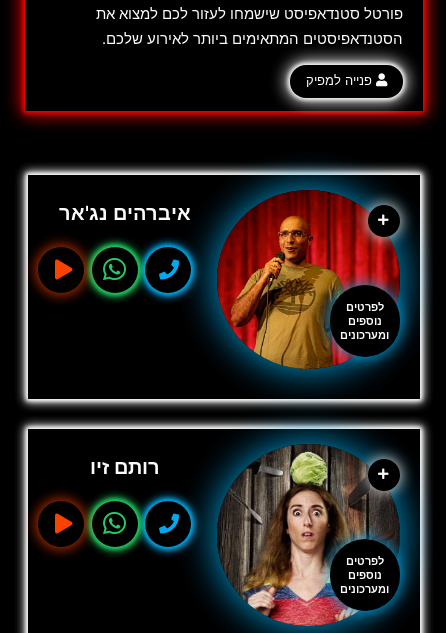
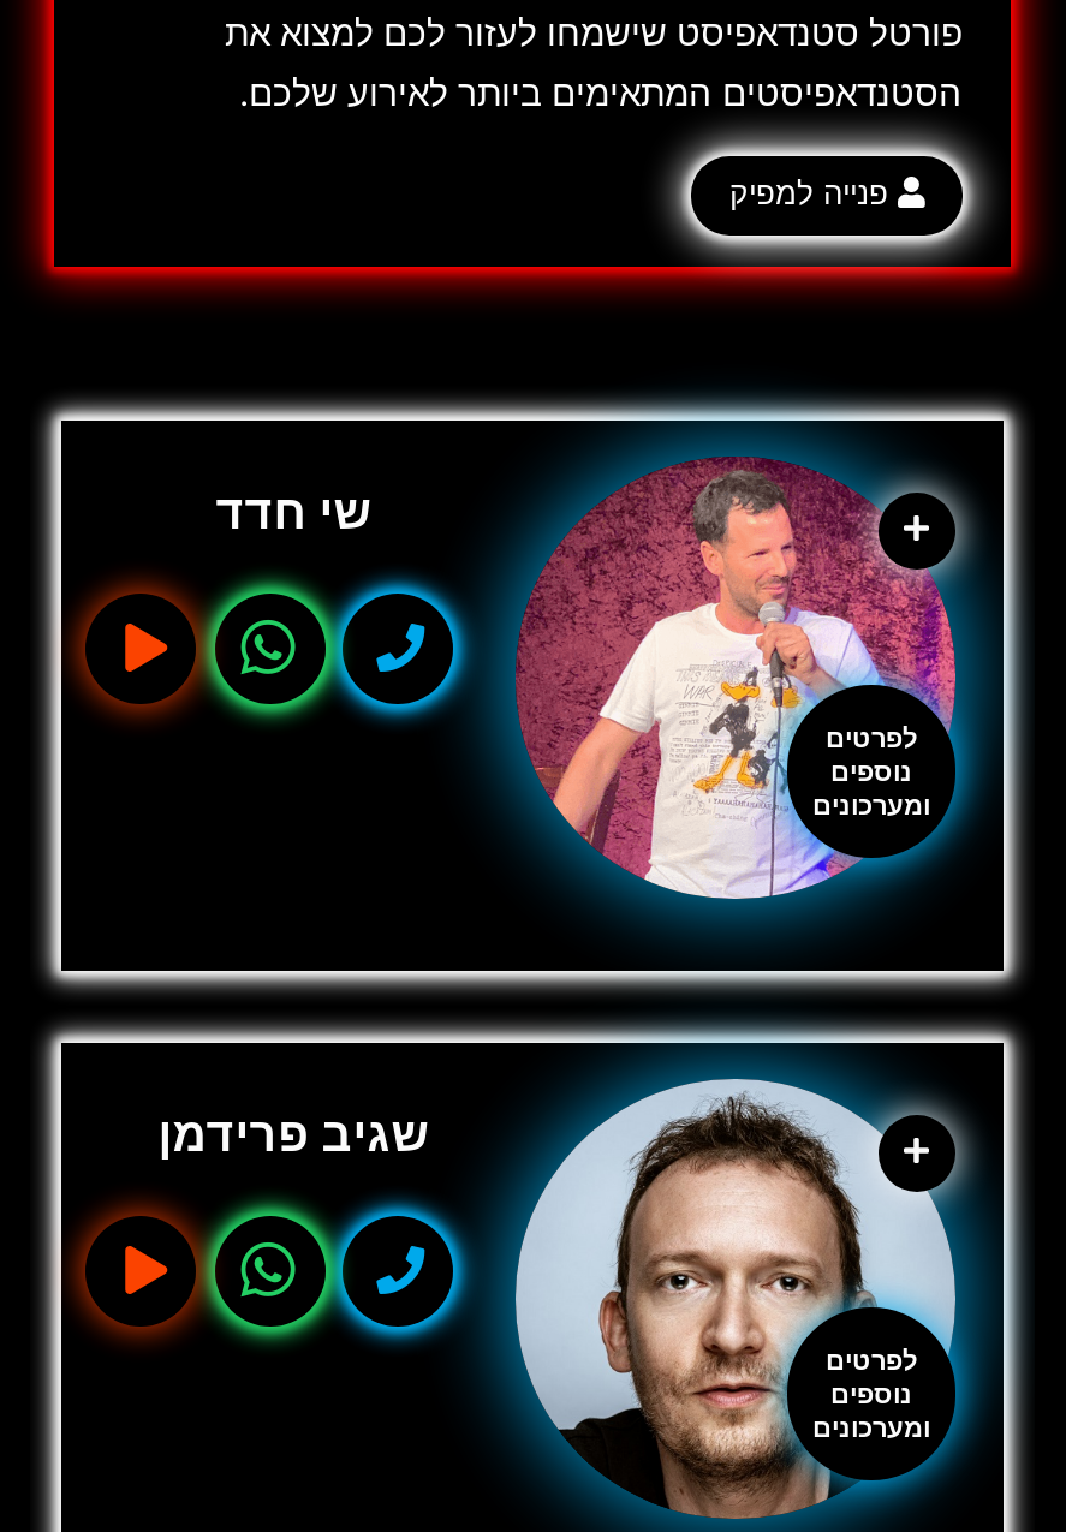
- [image]
+ [image]

- איברהים נג'אר
+ שי חדד

- [image]
+ [image]

- רותם זיו
+ שגיב פרידמן
